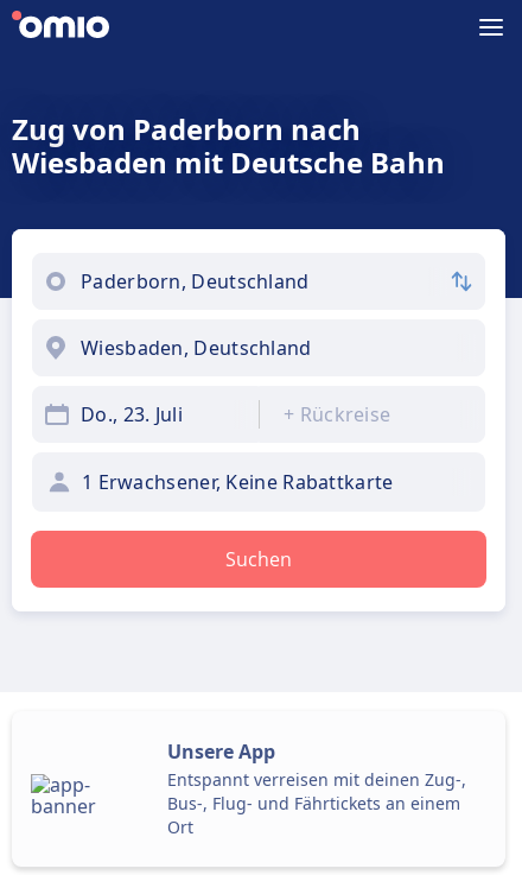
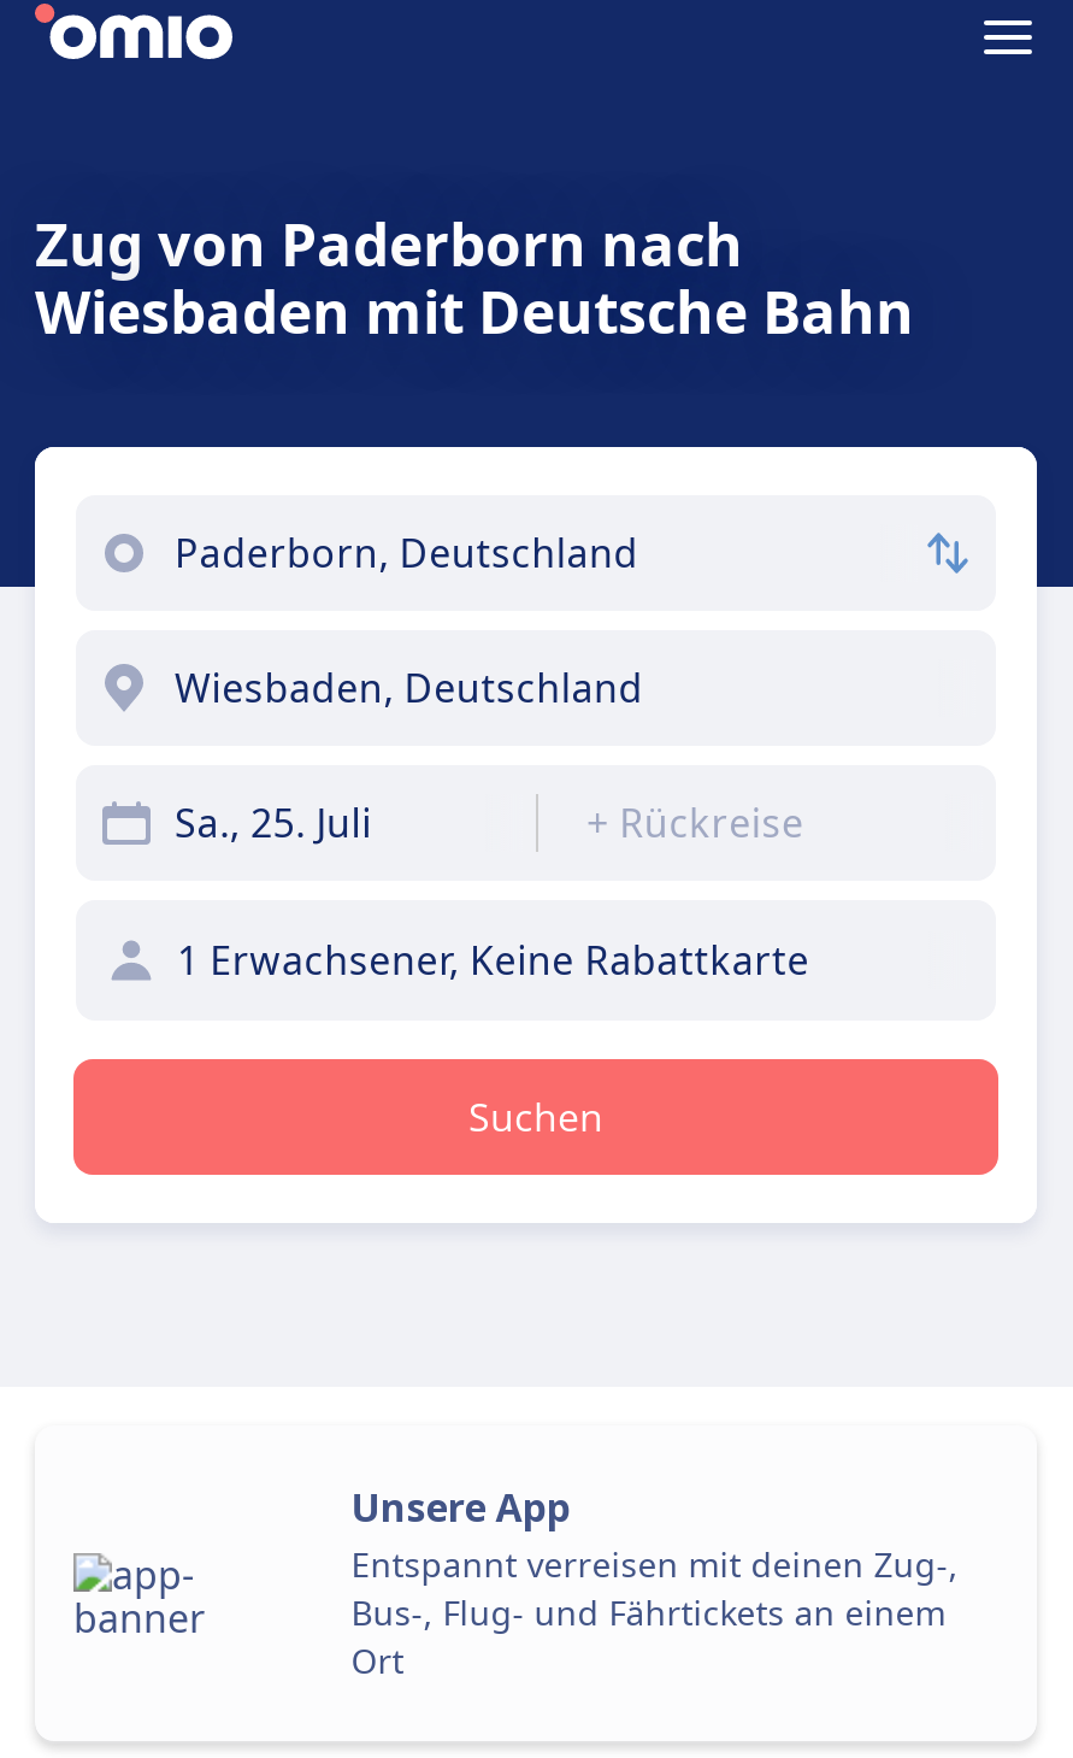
- Do., 23. Juli
+ Sa., 25. Juli
